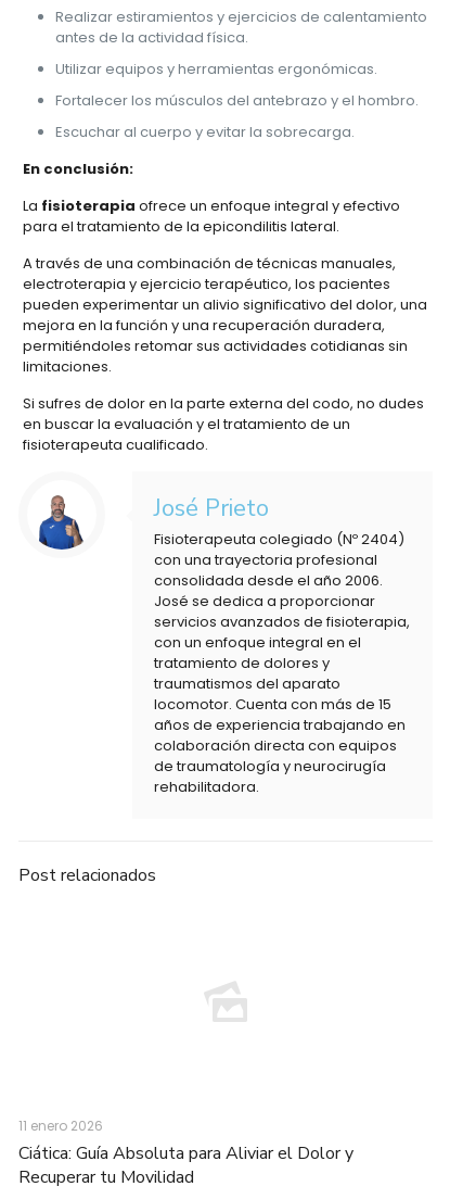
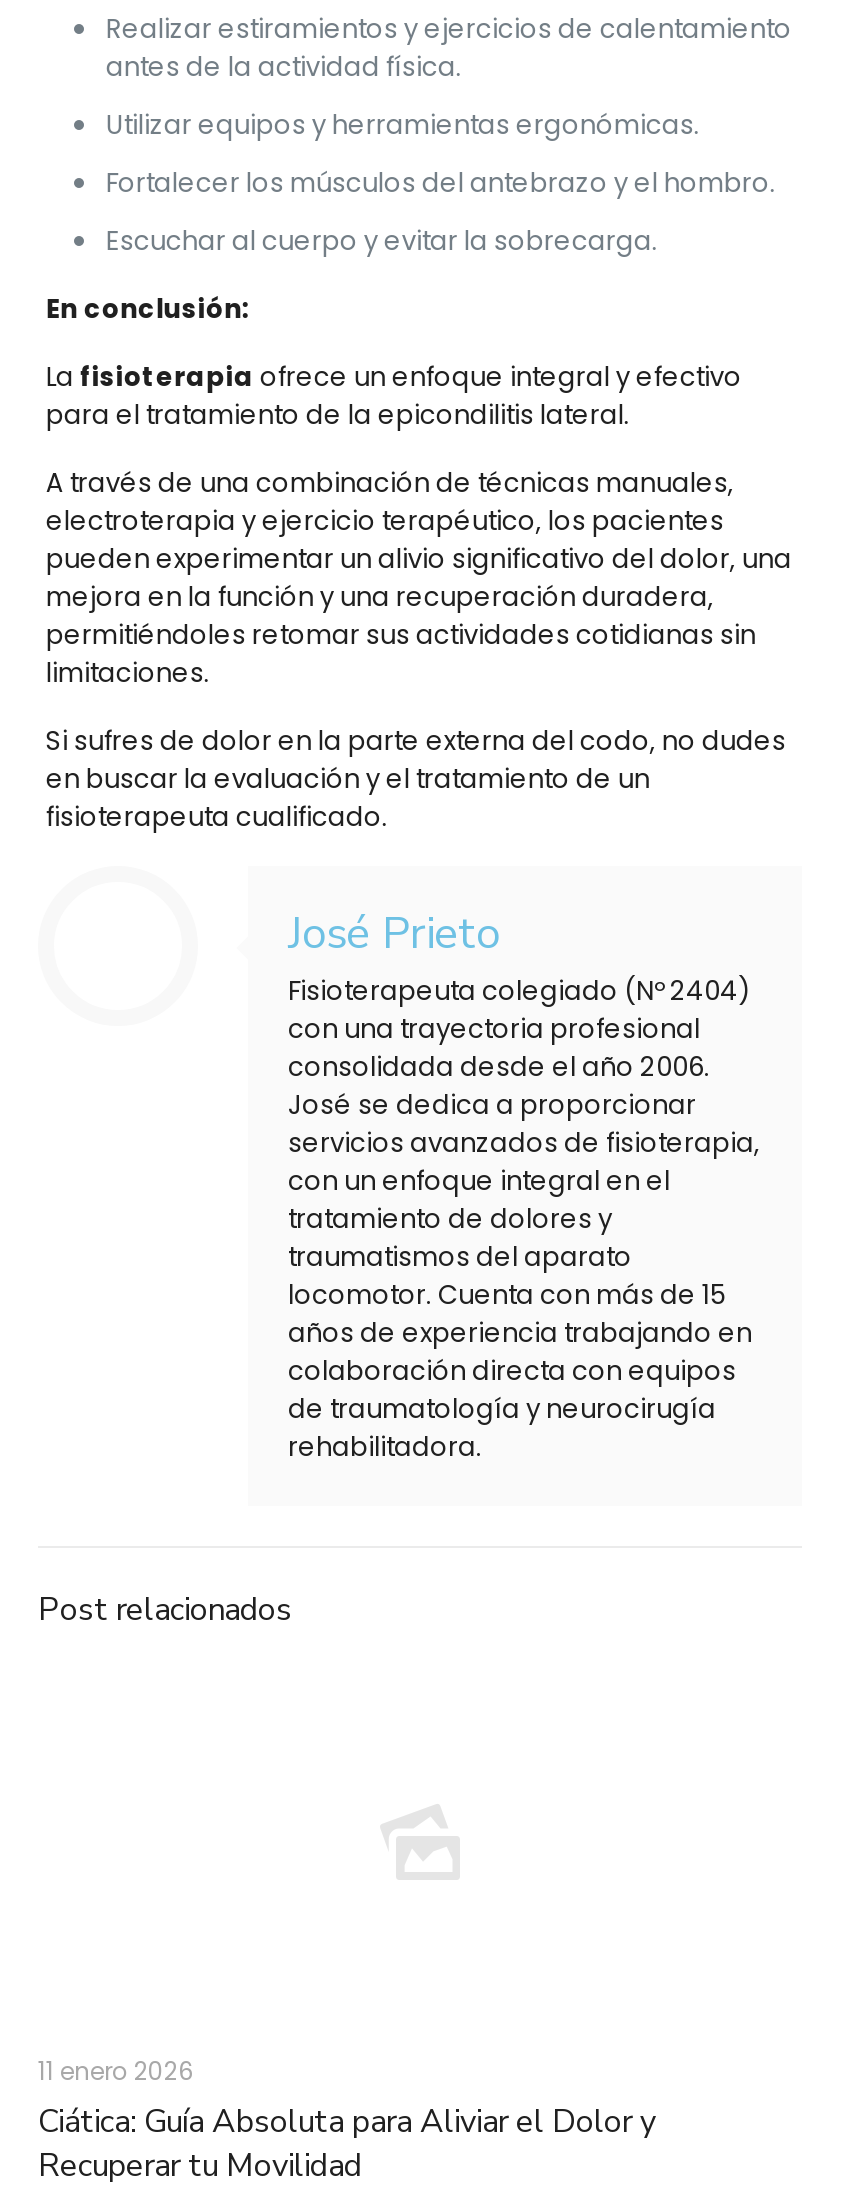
- [image]
